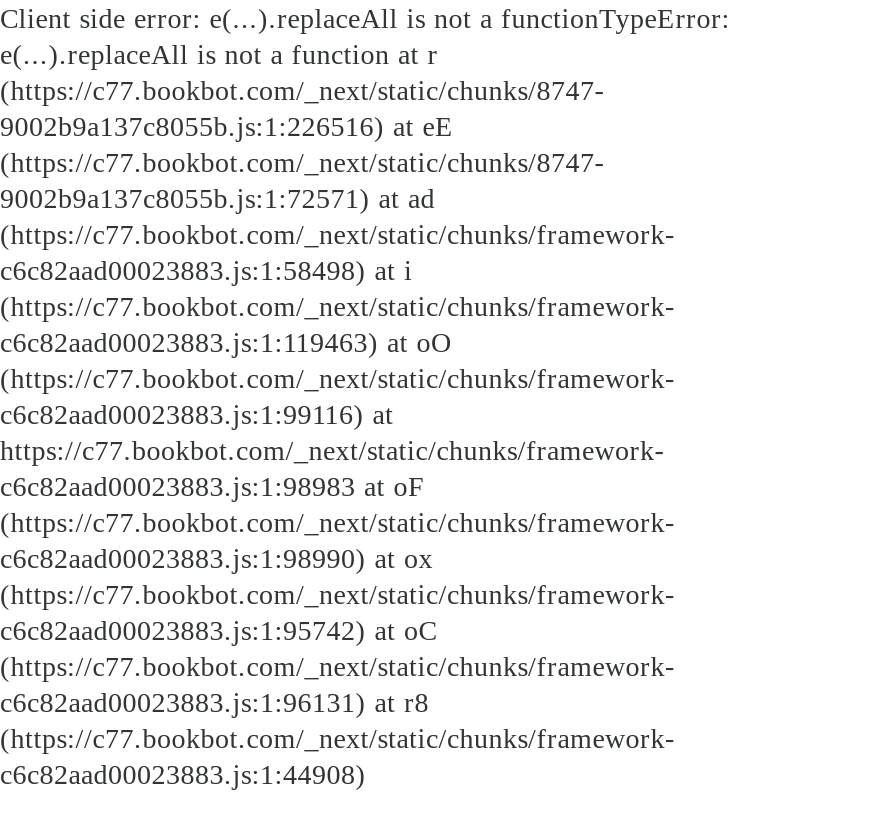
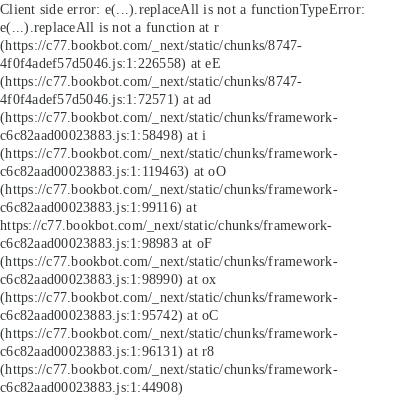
- 9002b9a137c8055b.js:1:226516) at eE
+ 4f0f4adef57d5046.js:1:226558) at eE

- 9002b9a137c8055b.js:1:72571) at ad
+ 4f0f4adef57d5046.js:1:72571) at ad
